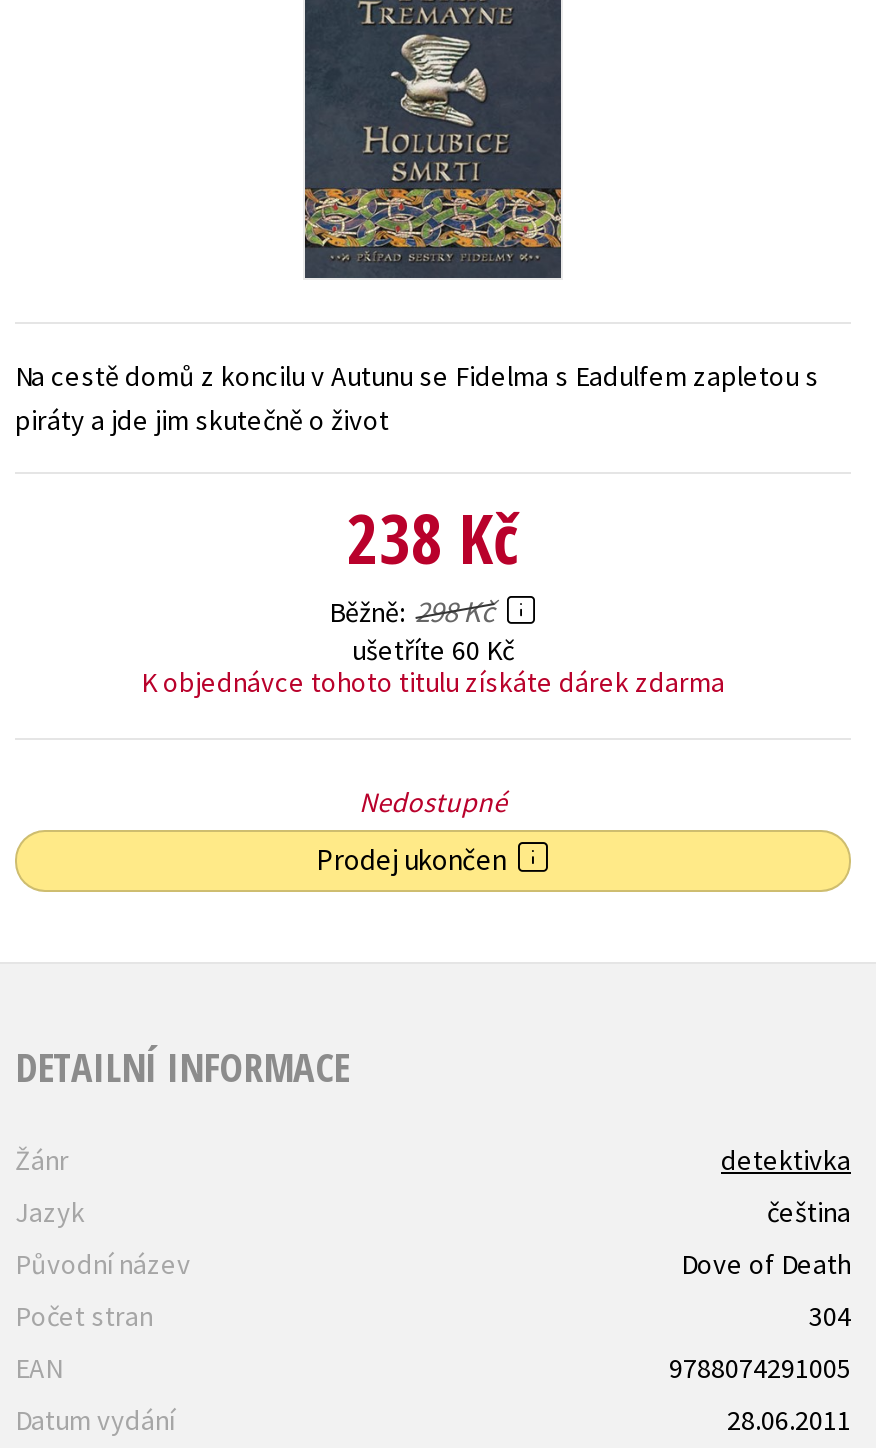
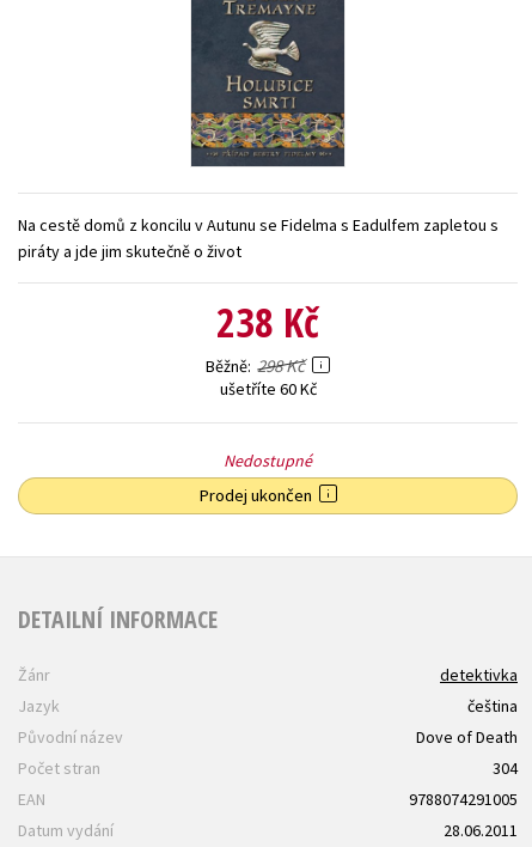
- K objednávce tohoto titulu získáte dárek zdarma
